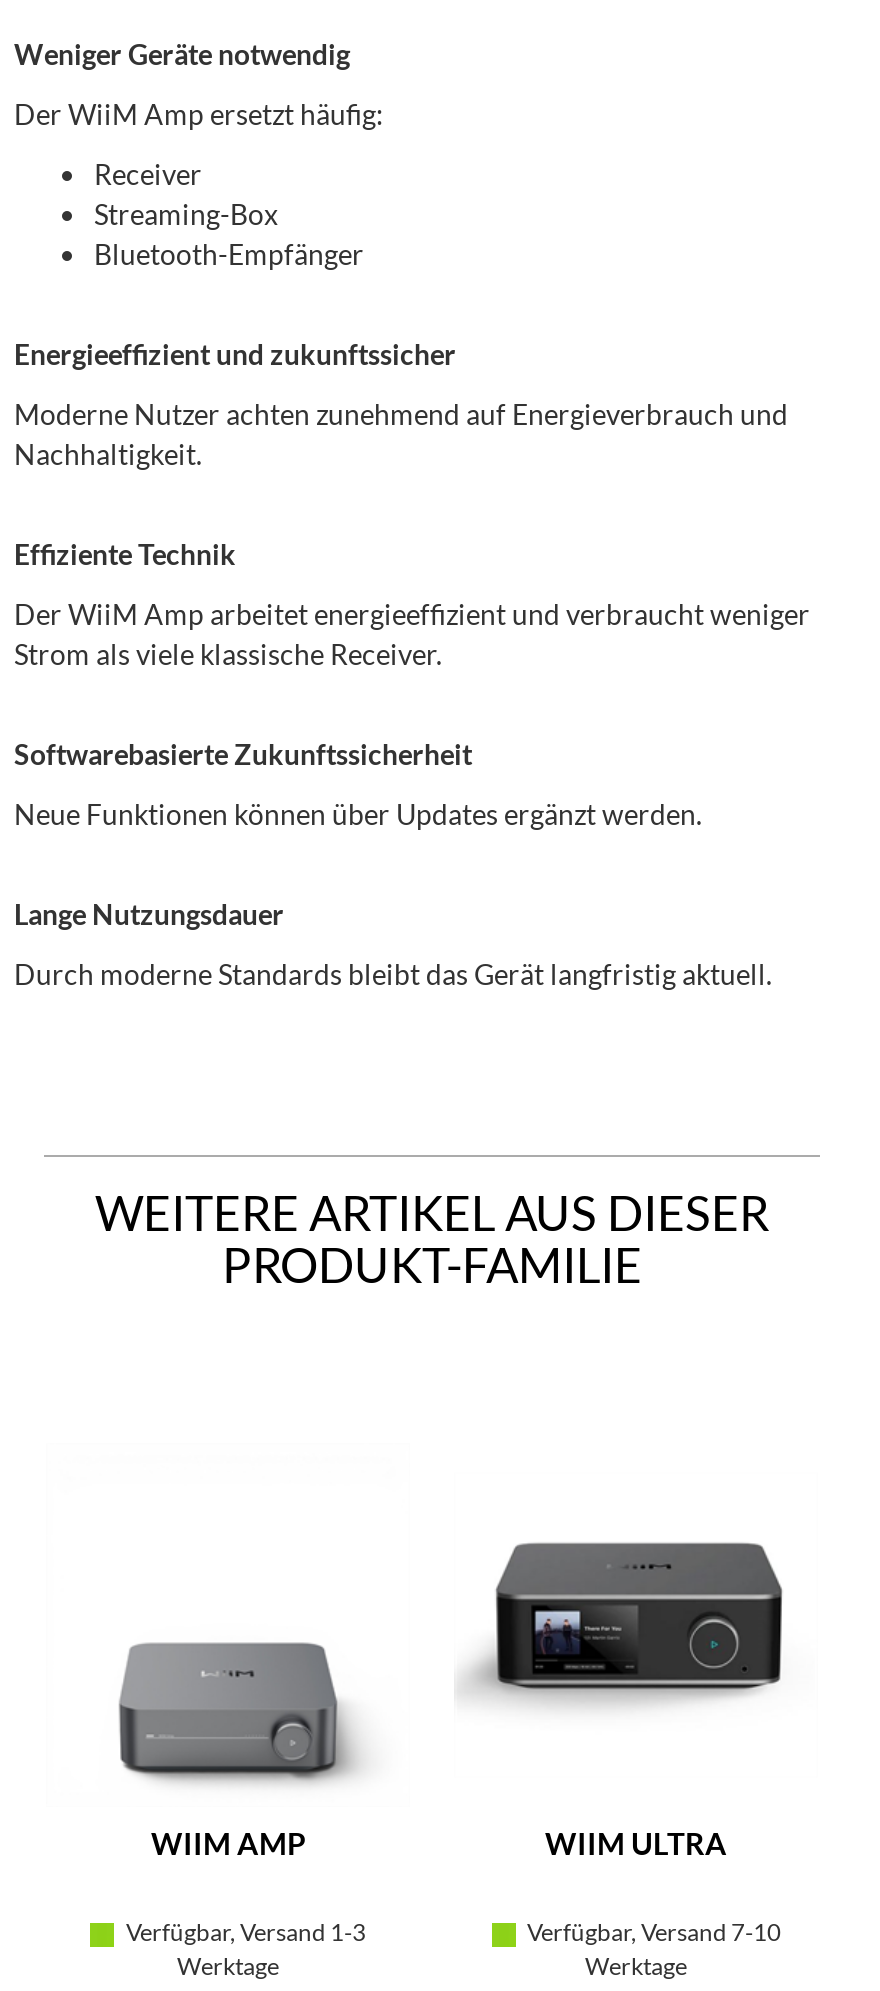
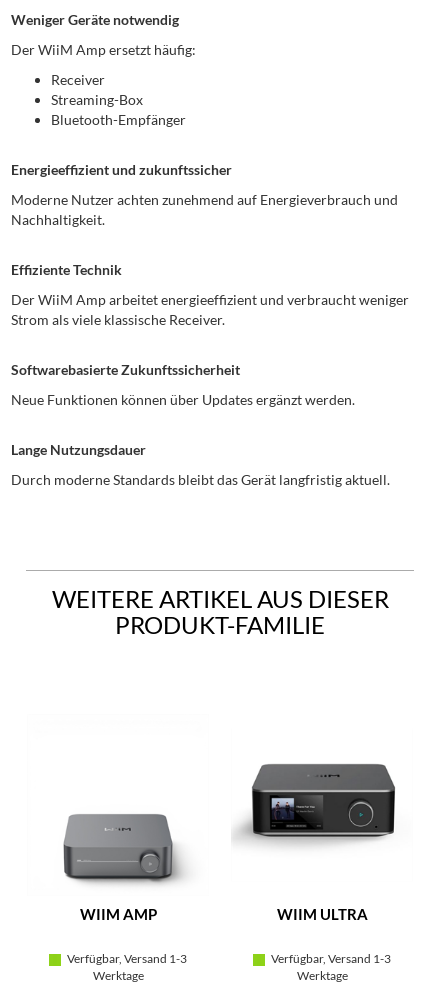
- Verfügbar, Versand 7-10
+ Verfügbar, Versand 1-3
